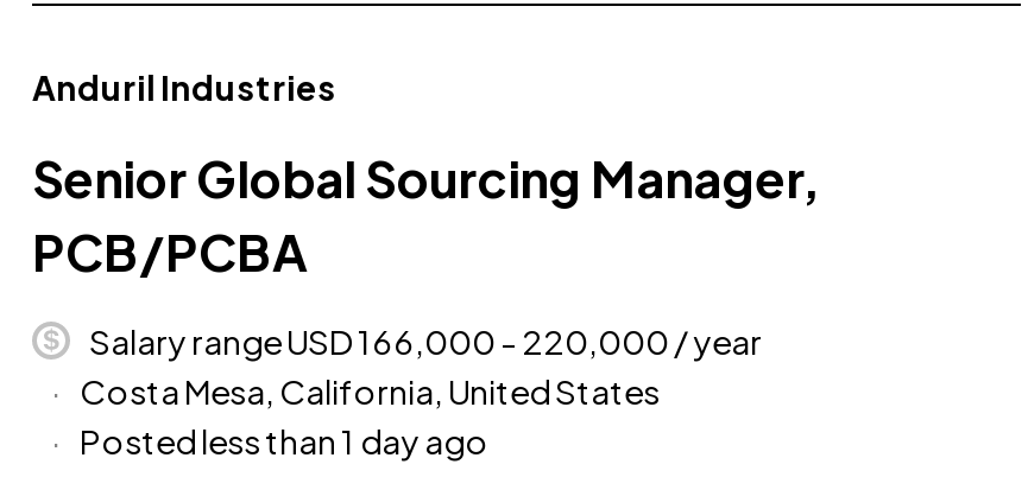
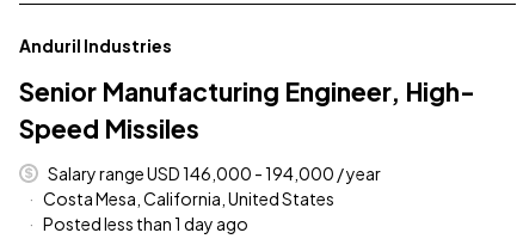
- Senior Global Sourcing Manager,
- PCB/PCBA
+ Senior Manufacturing Engineer, High-
+ Speed Missiles

- Salary range USD 166,000 - 220,000 / year
+ Salary range USD 146,000 - 194,000 / year
